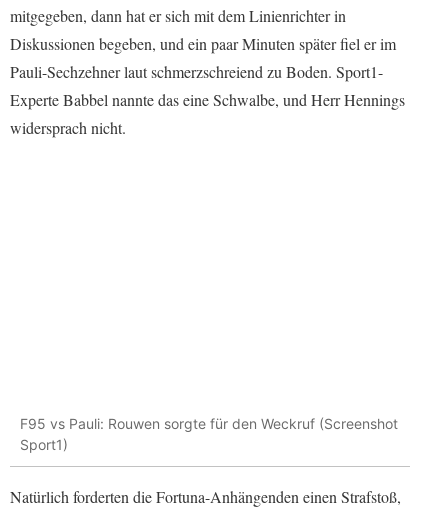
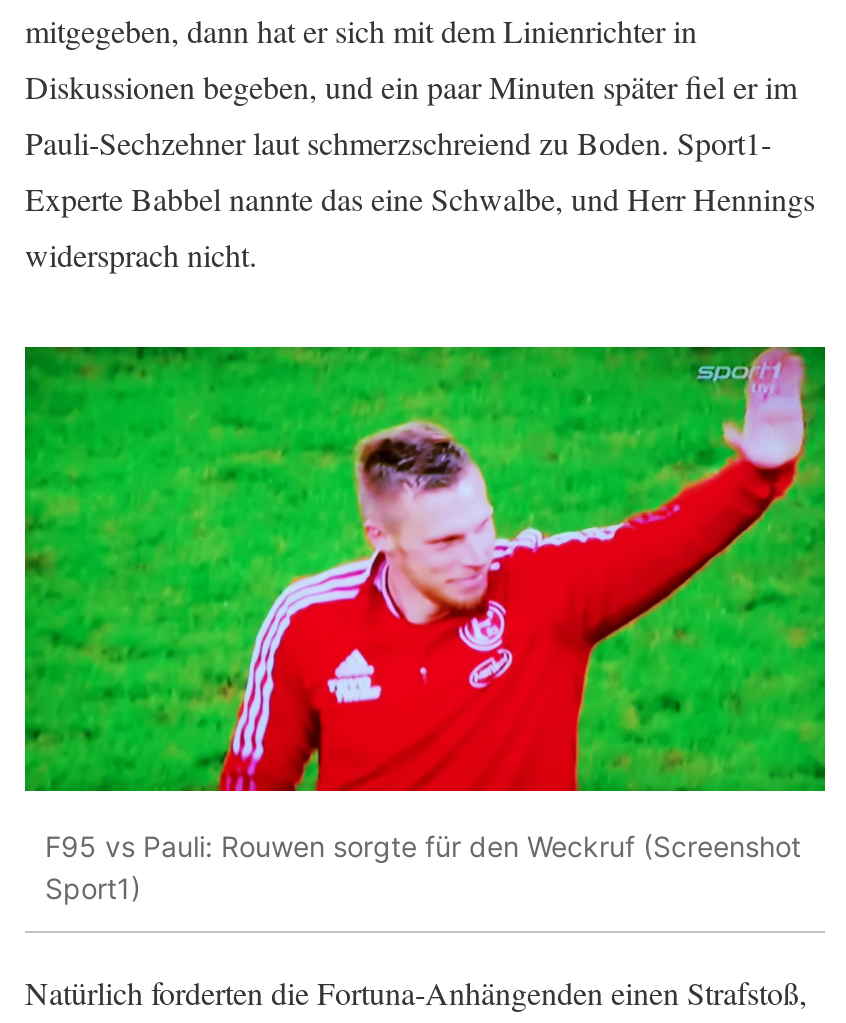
+ [image]
